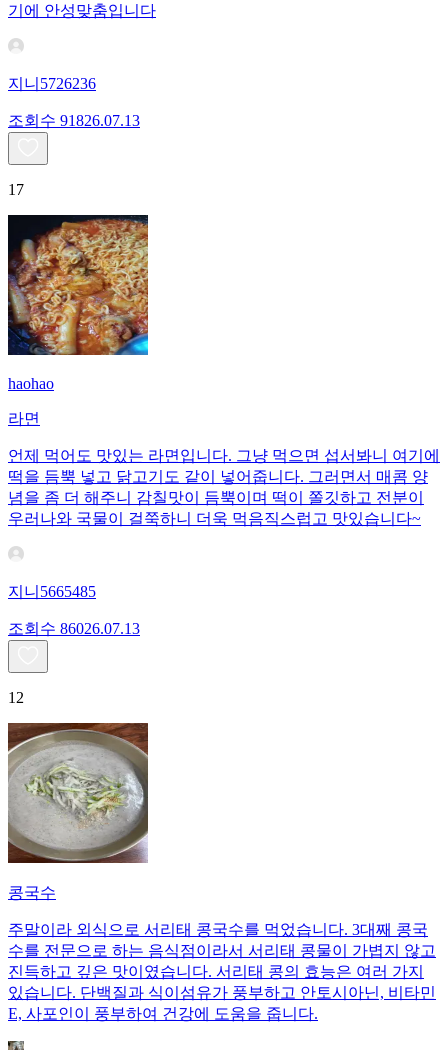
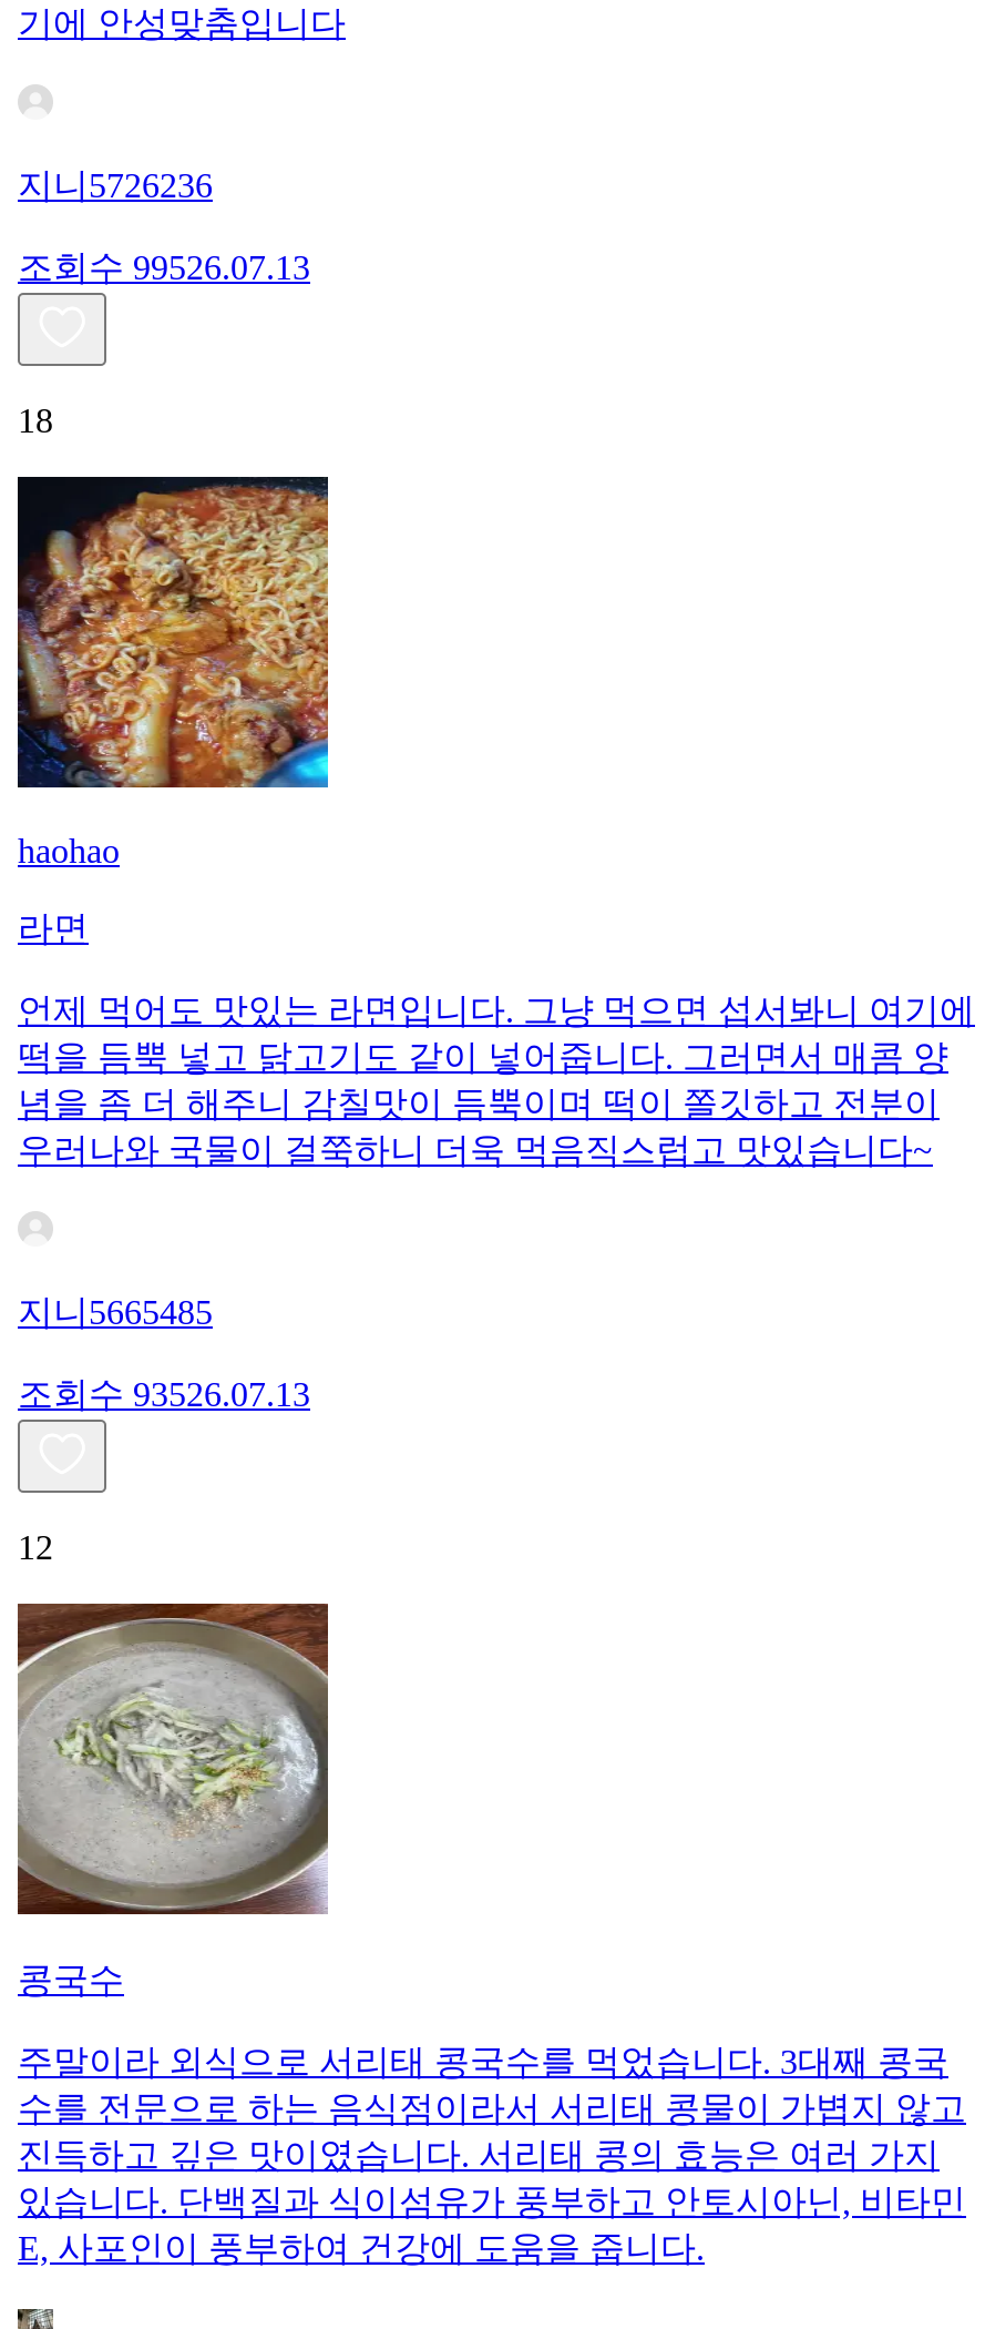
- 조회수 91826.07.13
+ 조회수 99526.07.13

- 17
+ 18

- 조회수 86026.07.13
+ 조회수 93526.07.13
